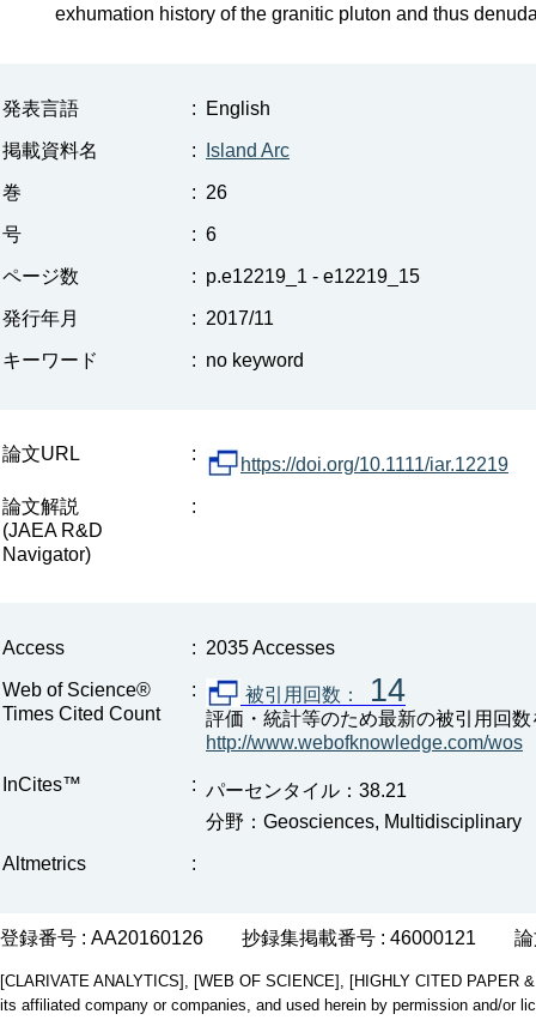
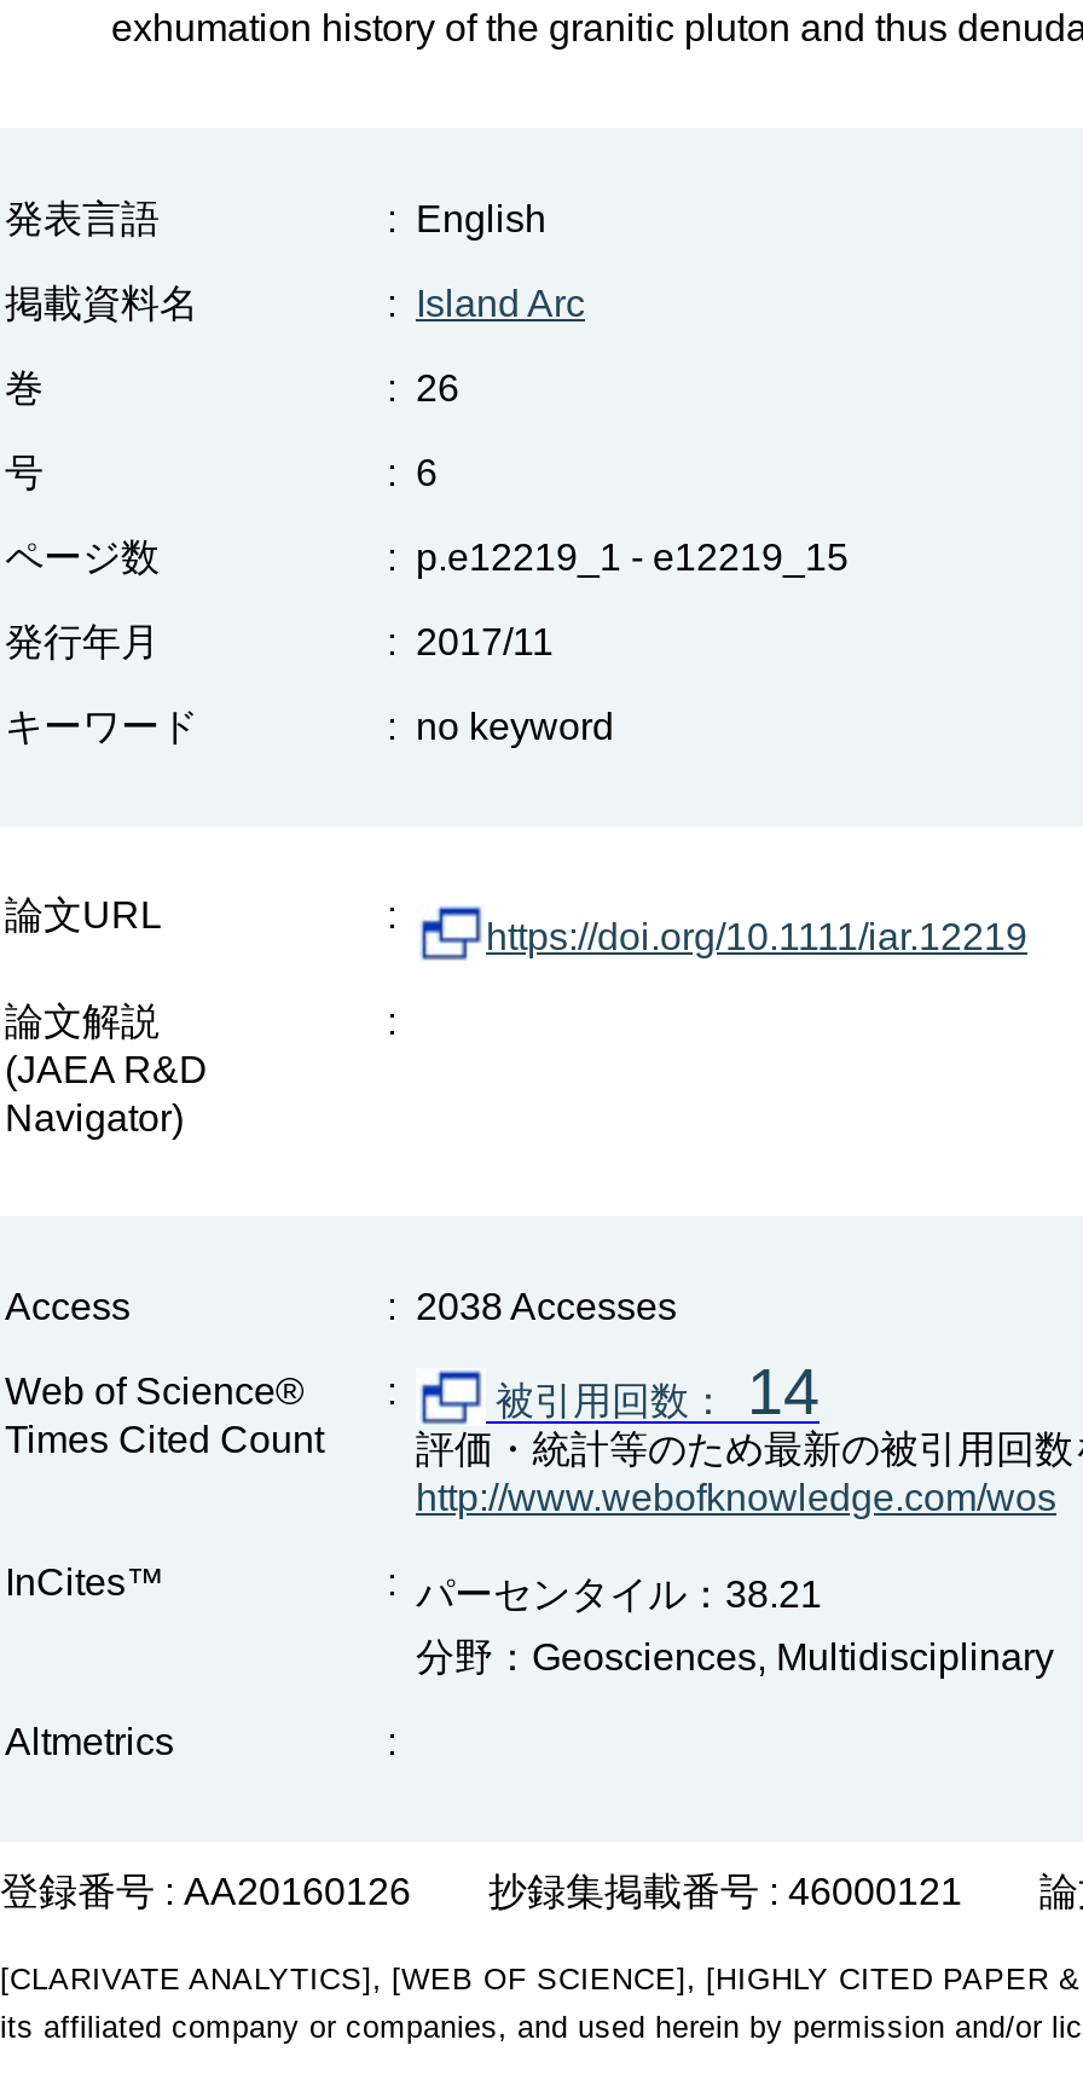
- : 2035 Accesses
+ : 2038 Accesses
